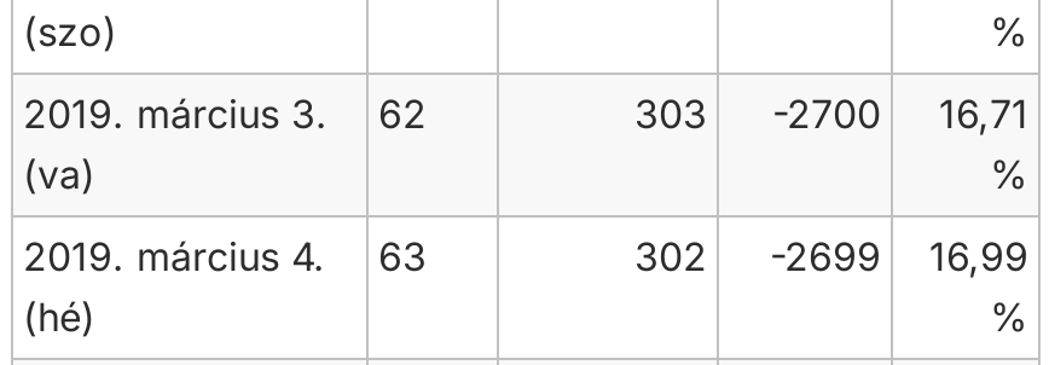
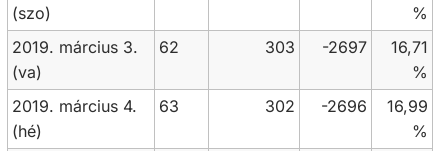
- 303 -2700 16,71
+ 303 -2697 16,71

- 302 -2699 16,99
+ 302 -2696 16,99
